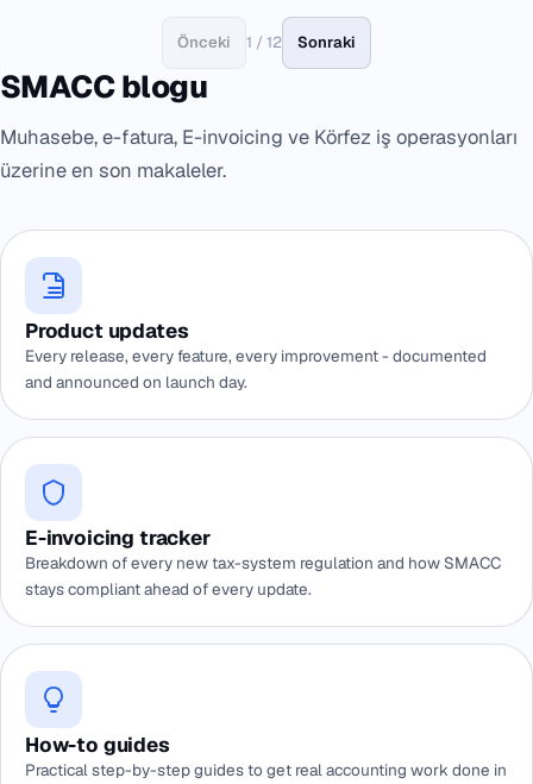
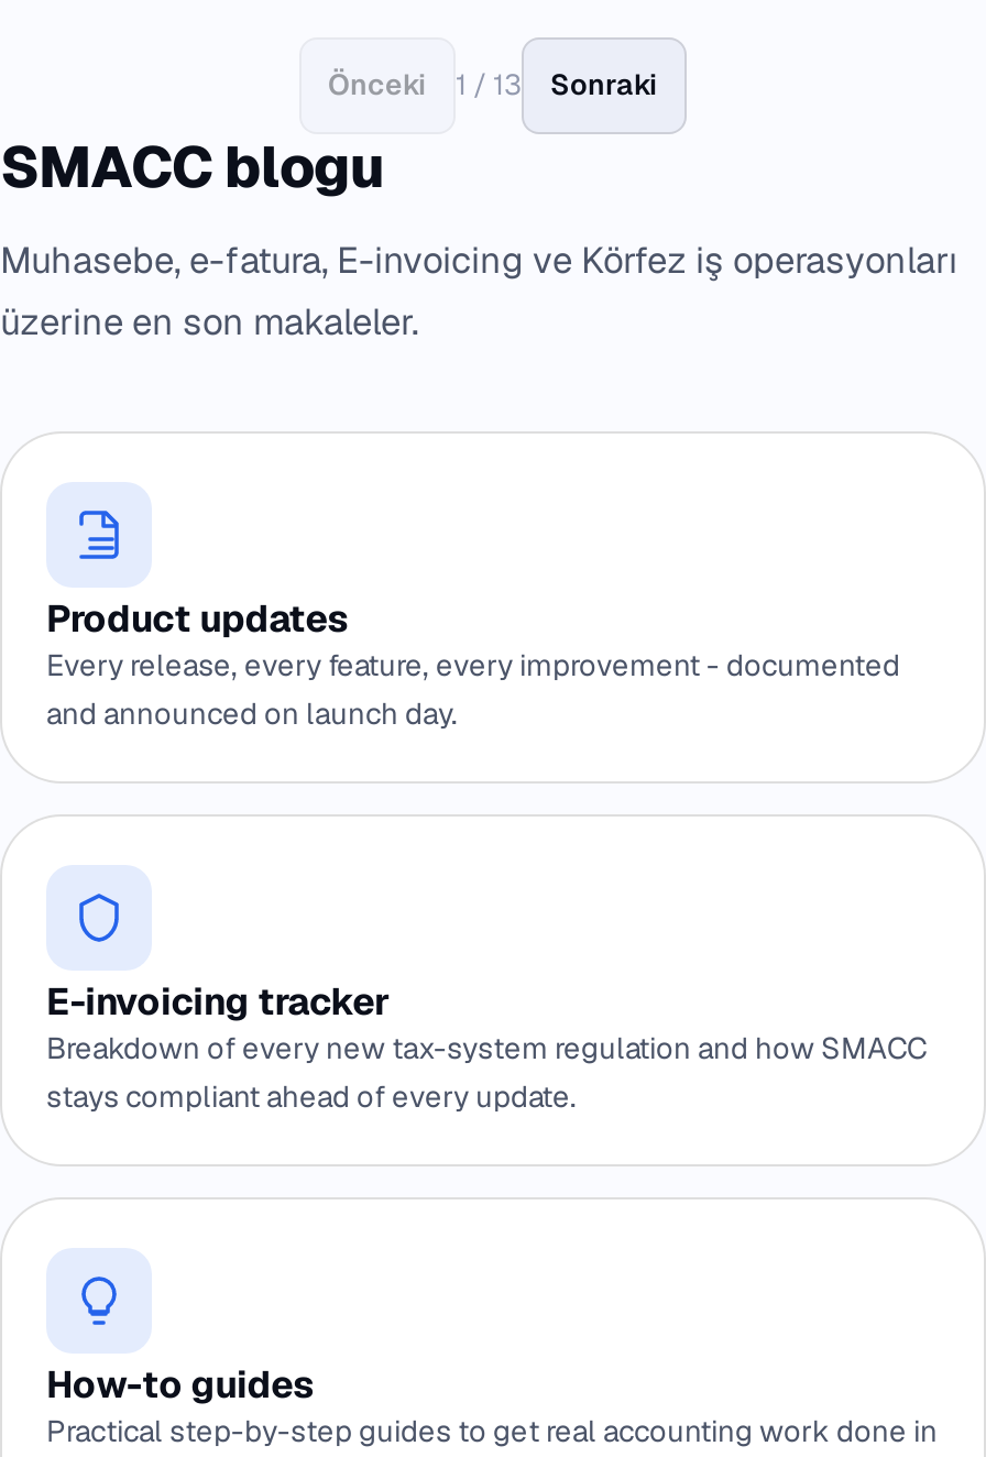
- Önceki 1 / 12 Sonraki
+ Önceki 1 / 13 Sonraki
